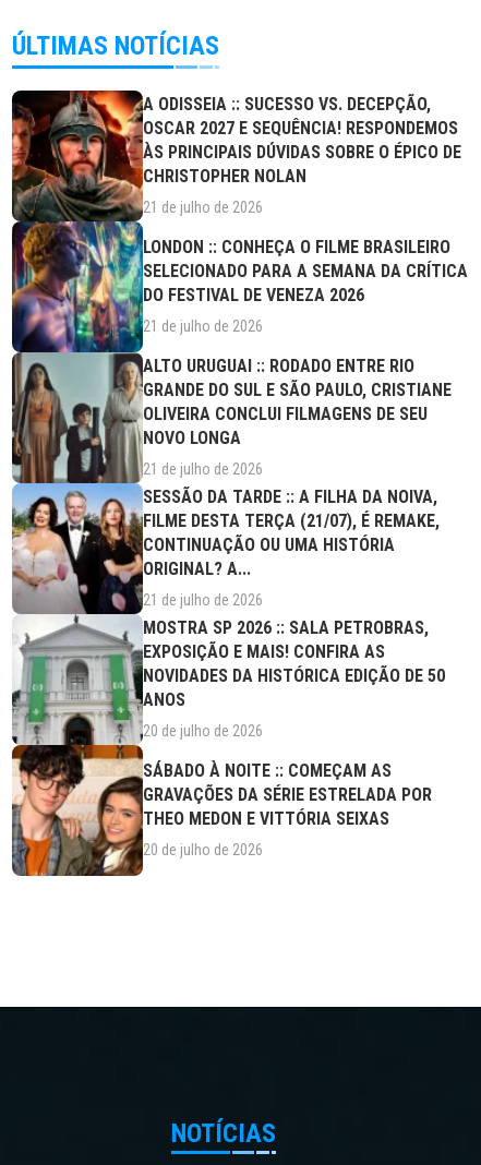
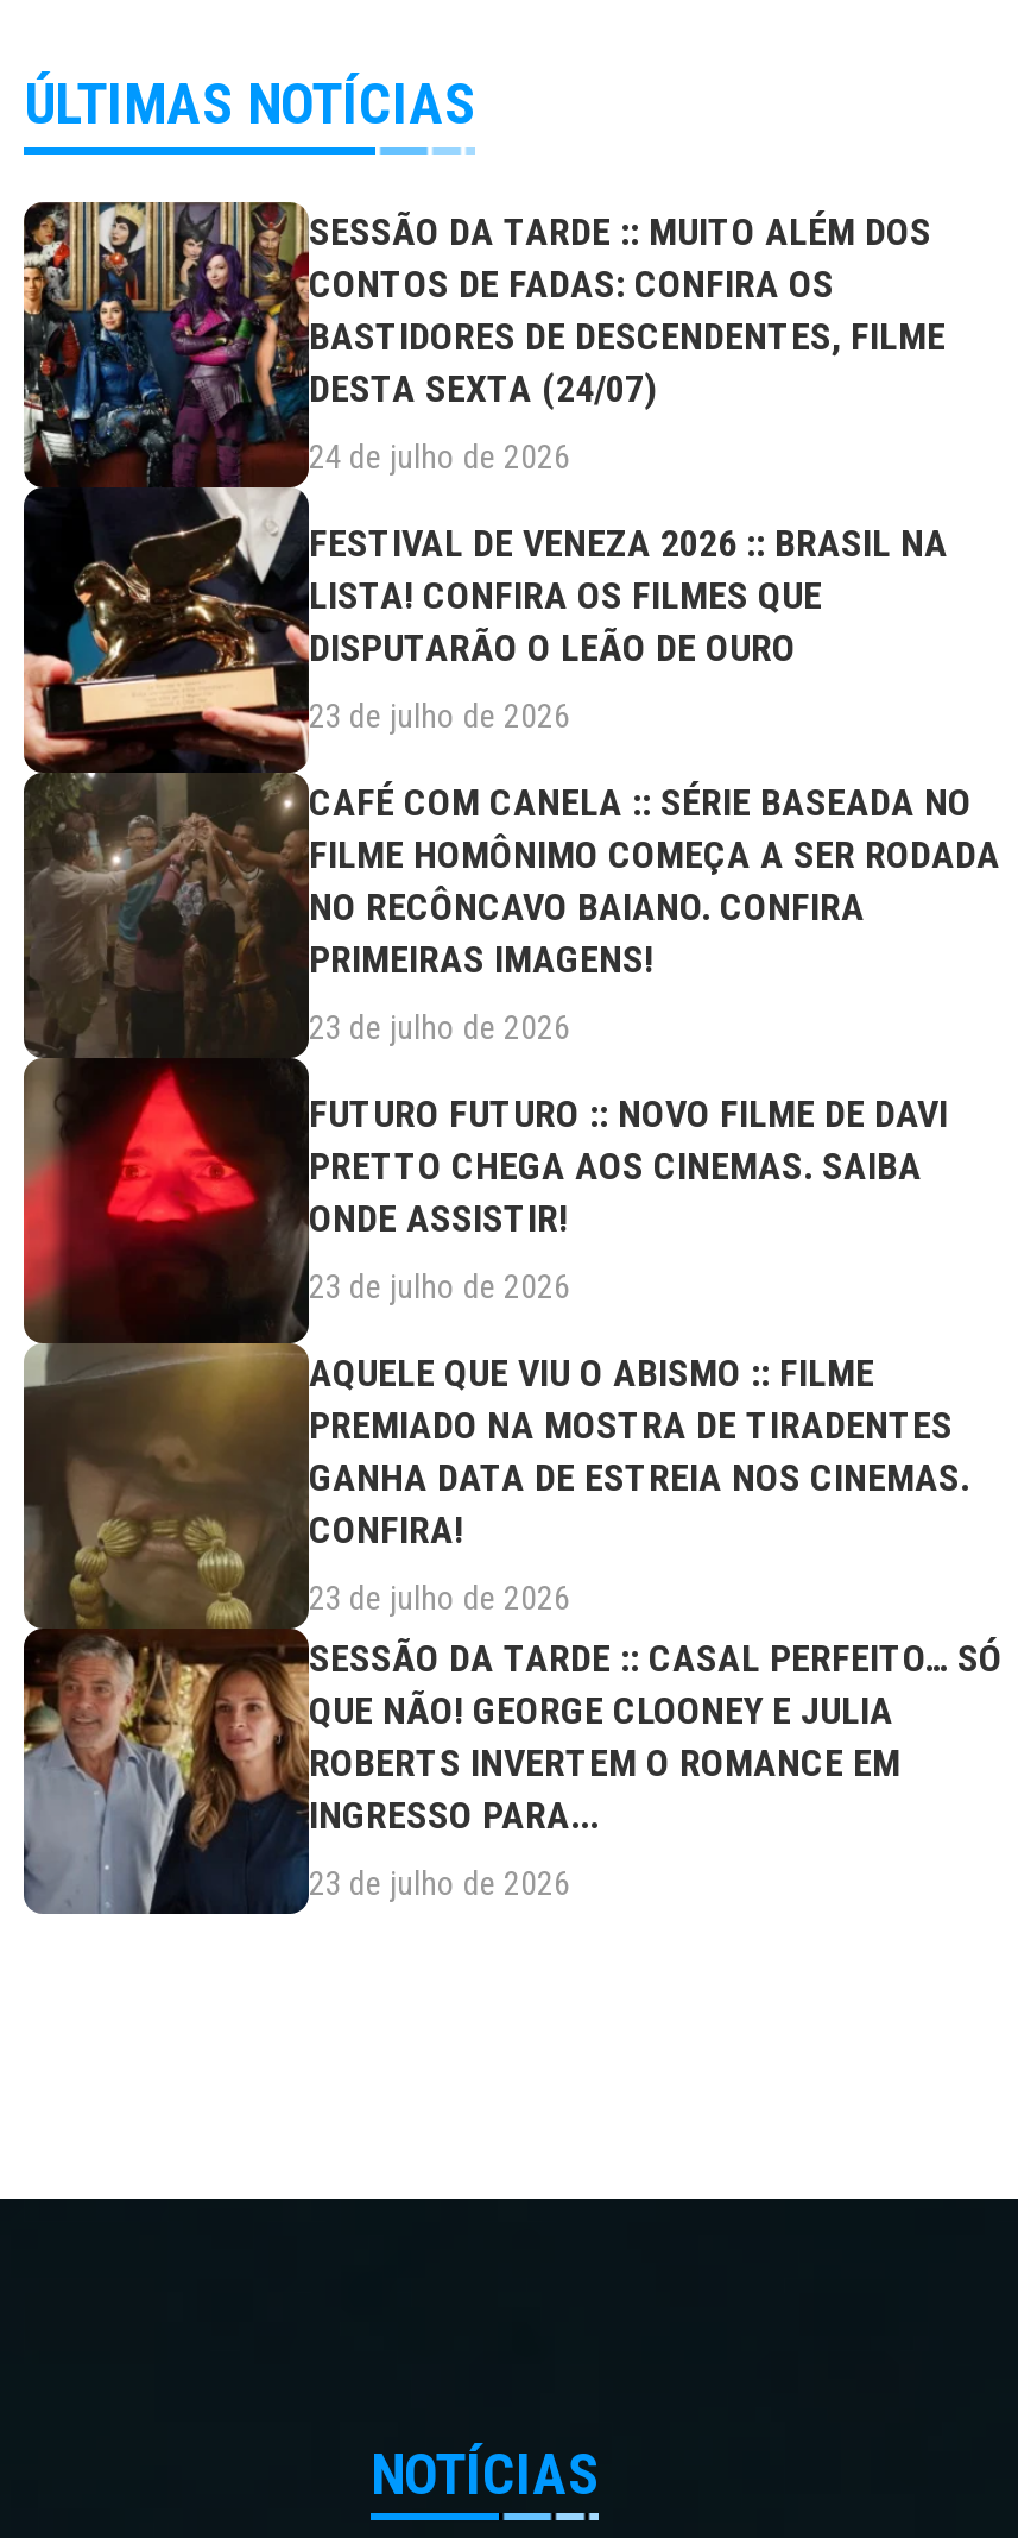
- [image]
- A ODISSEIA :: SUCESSO VS. DECEPÇÃO,
- OSCAR 2027 E SEQUÊNCIA! RESPONDEMOS
- ÀS PRINCIPAIS DÚVIDAS SOBRE O ÉPICO DE
- CHRISTOPHER NOLAN
- 21 de julho de 2026
- LONDON :: CONHEÇA O FILME BRASILEIRO
- SELECIONADO PARA A SEMANA DA CRÍTICA
- DO FESTIVAL DE VENEZA 2026
- 21 de julho de 2026
- ALTO URUGUAI :: RODADO ENTRE RIO
- GRANDE DO SUL E SÃO PAULO, CRISTIANE
- OLIVEIRA CONCLUI FILMAGENS DE SEU
- NOVO LONGA
- 21 de julho de 2026
- SESSÃO DA TARDE :: A FILHA DA NOIVA,
- FILME DESTA TERÇA (21/07), É REMAKE,
- CONTINUAÇÃO OU UMA HISTÓRIA
- ORIGINAL? A...
- 21 de julho de 2026
- MOSTRA SP 2026 :: SALA PETROBRAS,
- EXPOSIÇÃO E MAIS! CONFIRA AS
- NOVIDADES DA HISTÓRICA EDIÇÃO DE 50
- ANOS
- 20 de julho de 2026
- SÁBADO À NOITE :: COMEÇAM AS
- GRAVAÇÕES DA SÉRIE ESTRELADA POR
- THEO MEDON E VITTÓRIA SEIXAS
- 20 de julho de 2026
+ [image]
+ SESSÃO DA TARDE :: MUITO ALÉM DOS
+ CONTOS DE FADAS: CONFIRA OS
+ BASTIDORES DE DESCENDENTES, FILME
+ DESTA SEXTA (24/07)
+ 24 de julho de 2026
+ FESTIVAL DE VENEZA 2026 :: BRASIL NA
+ LISTA! CONFIRA OS FILMES QUE
+ DISPUTARÃO O LEÃO DE OURO
+ 23 de julho de 2026
+ CAFÉ COM CANELA :: SÉRIE BASEADA NO
+ FILME HOMÔNIMO COMEÇA A SER RODADA
+ NO RECÔNCAVO BAIANO. CONFIRA
+ PRIMEIRAS IMAGENS!
+ 23 de julho de 2026
+ FUTURO FUTURO :: NOVO FILME DE DAVI
+ PRETTO CHEGA AOS CINEMAS. SAIBA
+ ONDE ASSISTIR!
+ 23 de julho de 2026
+ AQUELE QUE VIU O ABISMO :: FILME
+ PREMIADO NA MOSTRA DE TIRADENTES
+ GANHA DATA DE ESTREIA NOS CINEMAS.
+ CONFIRA!
+ 23 de julho de 2026
+ SESSÃO DA TARDE :: CASAL PERFEITO… SÓ
+ QUE NÃO! GEORGE CLOONEY E JULIA
+ ROBERTS INVERTEM O ROMANCE EM
+ INGRESSO PARA...
+ 23 de julho de 2026
